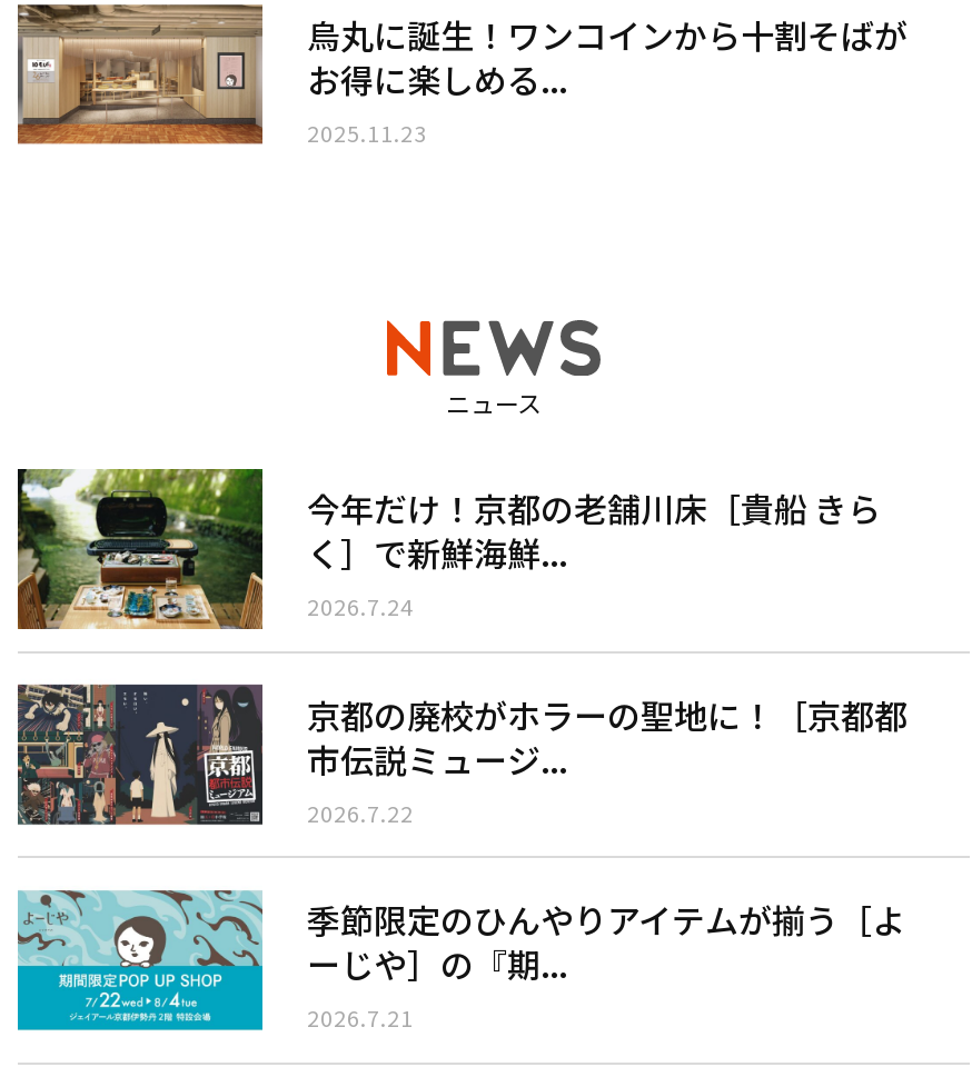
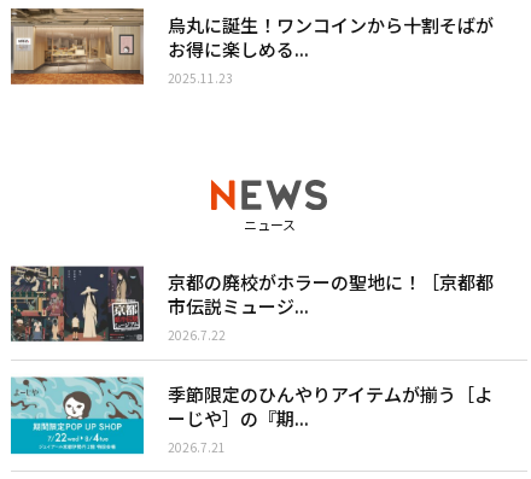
- [image]
- 今年だけ！京都の老舗川床［貴船 きら
- く］で新鮮海鮮...
- 2026.7.24
